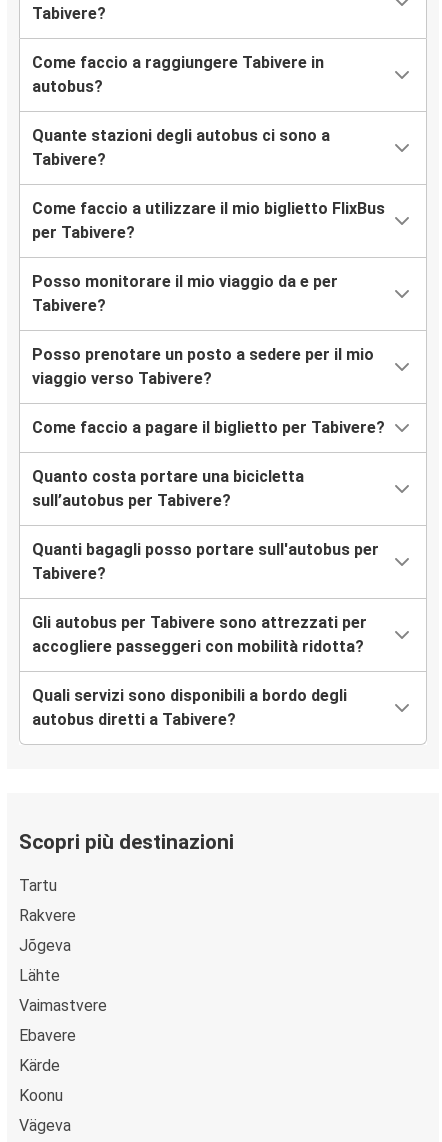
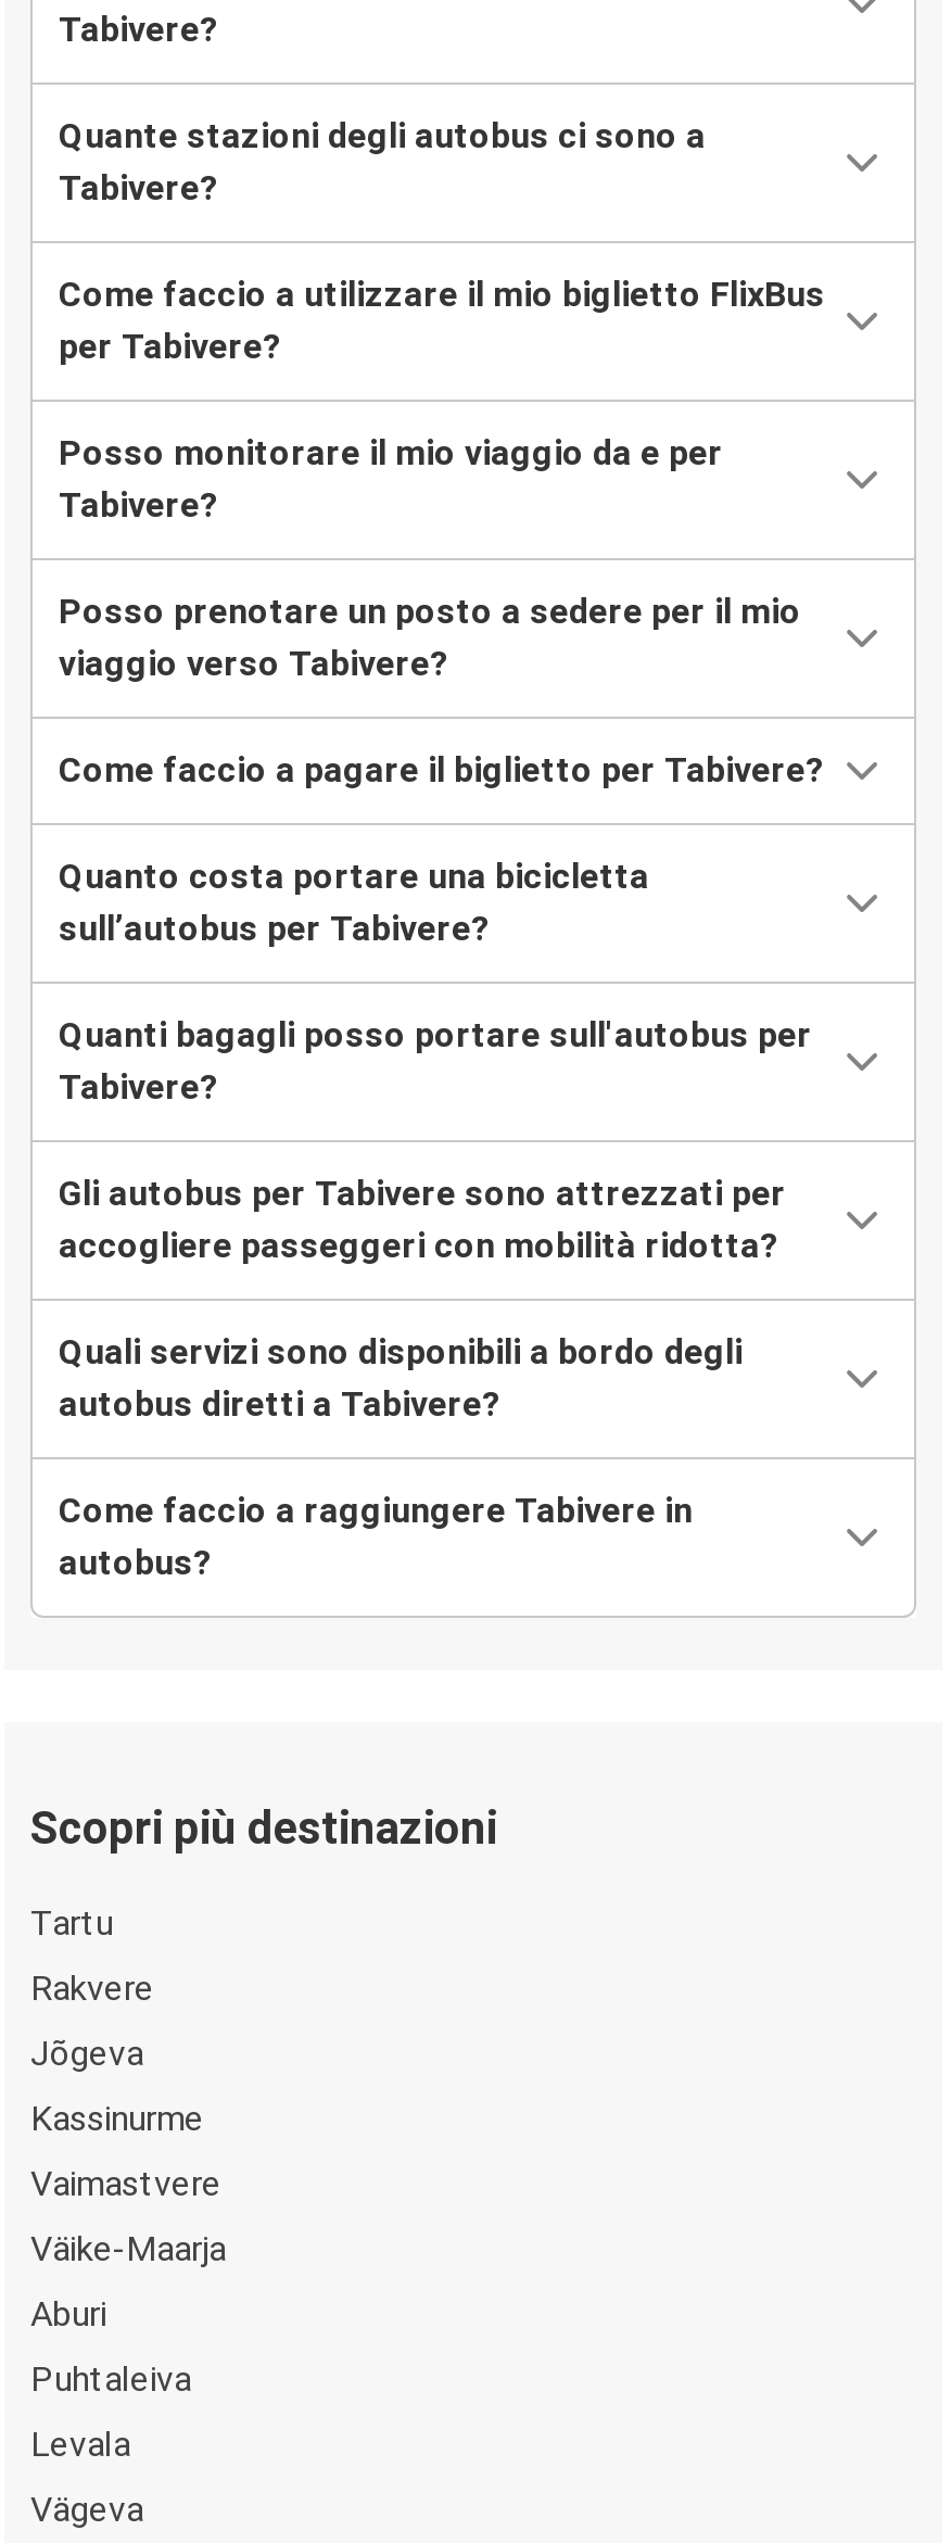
moved down: Come faccio a raggiungere Tabivere in | autobus?

moved up: Quante stazioni degli autobus ci sono a | Tabivere? | Come faccio a utilizzare il mio biglietto FlixBus | ... | Quali servizi sono disponibili a bordo degli | autobus diretti a Tabivere?

- Lähte
+ Kassinurme

- Ebavere
- Kärde
- Koonu
+ Väike-Maarja
+ Aburi
+ Puhtaleiva
+ Levala
